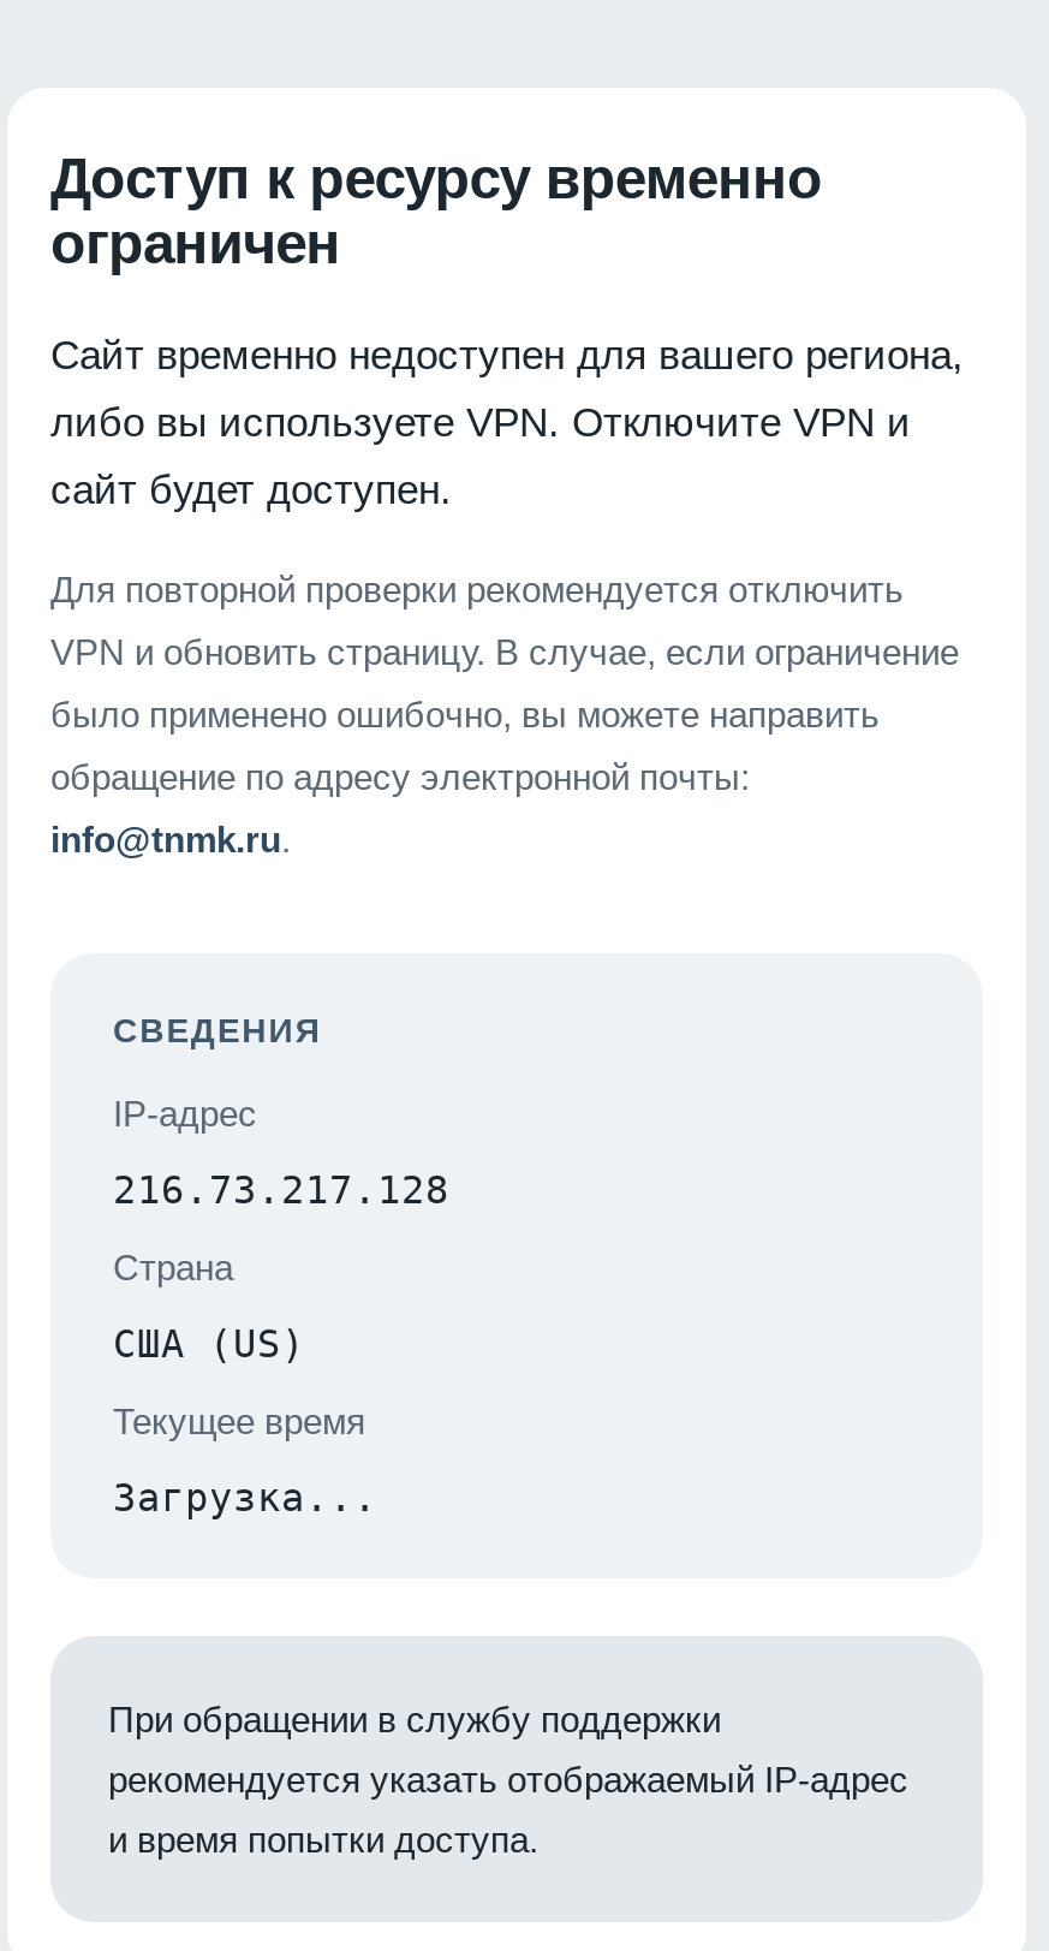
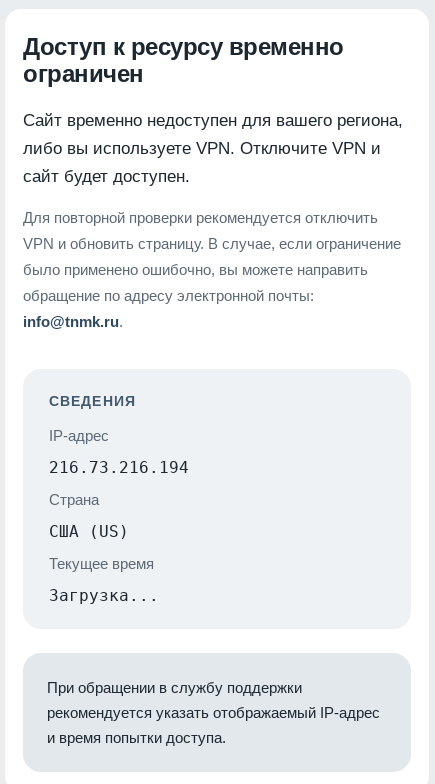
- 216.73.217.128
+ 216.73.216.194
